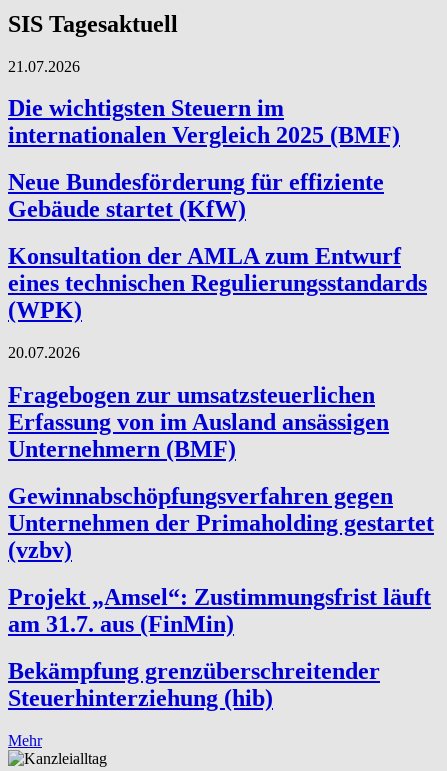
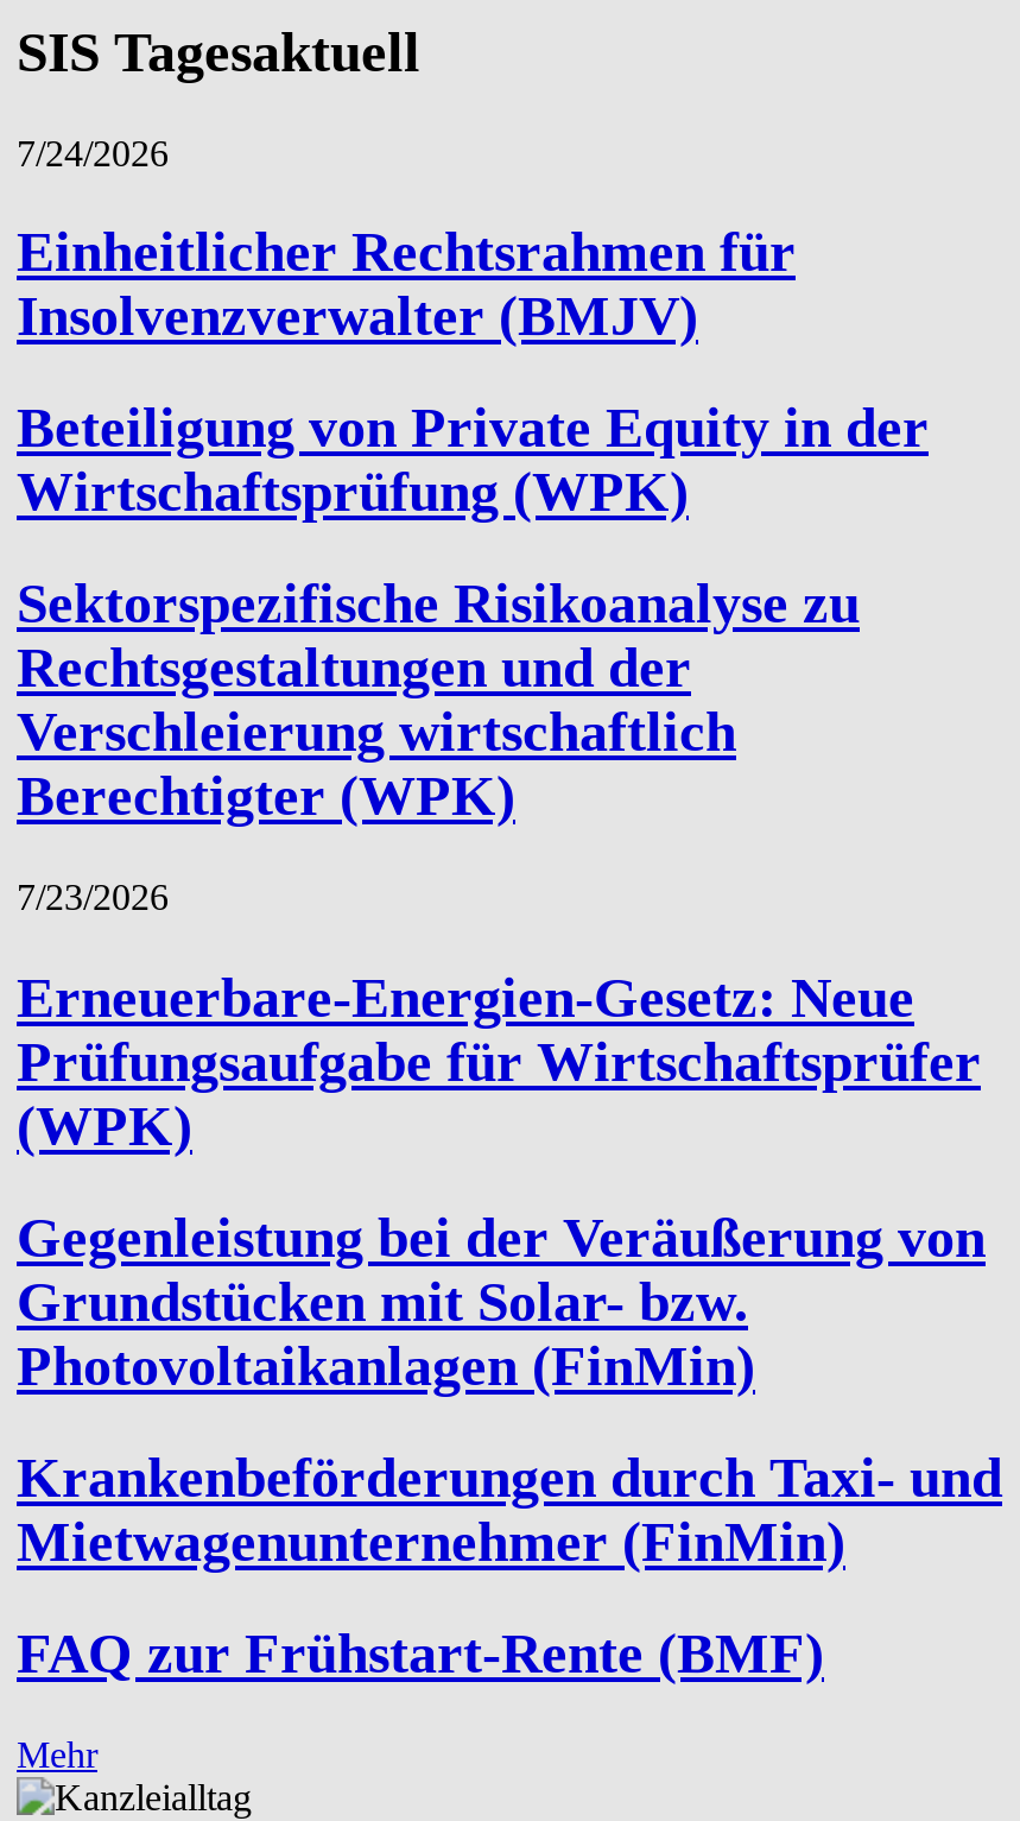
- 21.07.2026
- Die wichtigsten Steuern im
- internationalen Vergleich 2025 (BMF)
- Neue Bundesförderung für effiziente
- Gebäude startet (KfW)
- Konsultation der AMLA zum Entwurf
- eines technischen Regulierungsstandards
+ 7/24/2026
+ Einheitlicher Rechtsrahmen für
+ Insolvenzverwalter (BMJV)
+ Beteiligung von Private Equity in der
+ Wirtschaftsprüfung (WPK)
+ Sektorspezifische Risikoanalyse zu
+ Rechtsgestaltungen und der
+ Verschleierung wirtschaftlich
+ Berechtigter (WPK)
+ 7/23/2026
+ Erneuerbare-Energien-Gesetz: Neue
+ Prüfungsaufgabe für Wirtschaftsprüfer

moved down: (WPK)

- 20.07.2026
- Fragebogen zur umsatzsteuerlichen
- Erfassung von im Ausland ansässigen
- Unternehmern (BMF)
- Gewinnabschöpfungsverfahren gegen
- Unternehmen der Primaholding gestartet
- (vzbv)
- Projekt „Amsel“: Zustimmungsfrist läuft
- am 31.7. aus (FinMin)
- Bekämpfung grenzüberschreitender
- Steuerhinterziehung (hib)
+ Gegenleistung bei der Veräußerung von
+ Grundstücken mit Solar- bzw.
+ Photovoltaikanlagen (FinMin)
+ Krankenbeförderungen durch Taxi- und
+ Mietwagenunternehmer (FinMin)
+ FAQ zur Frühstart-Rente (BMF)
